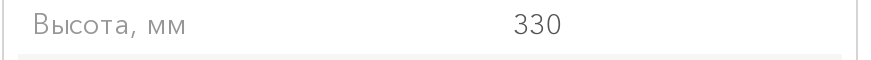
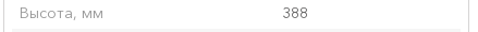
- 330
+ 388
